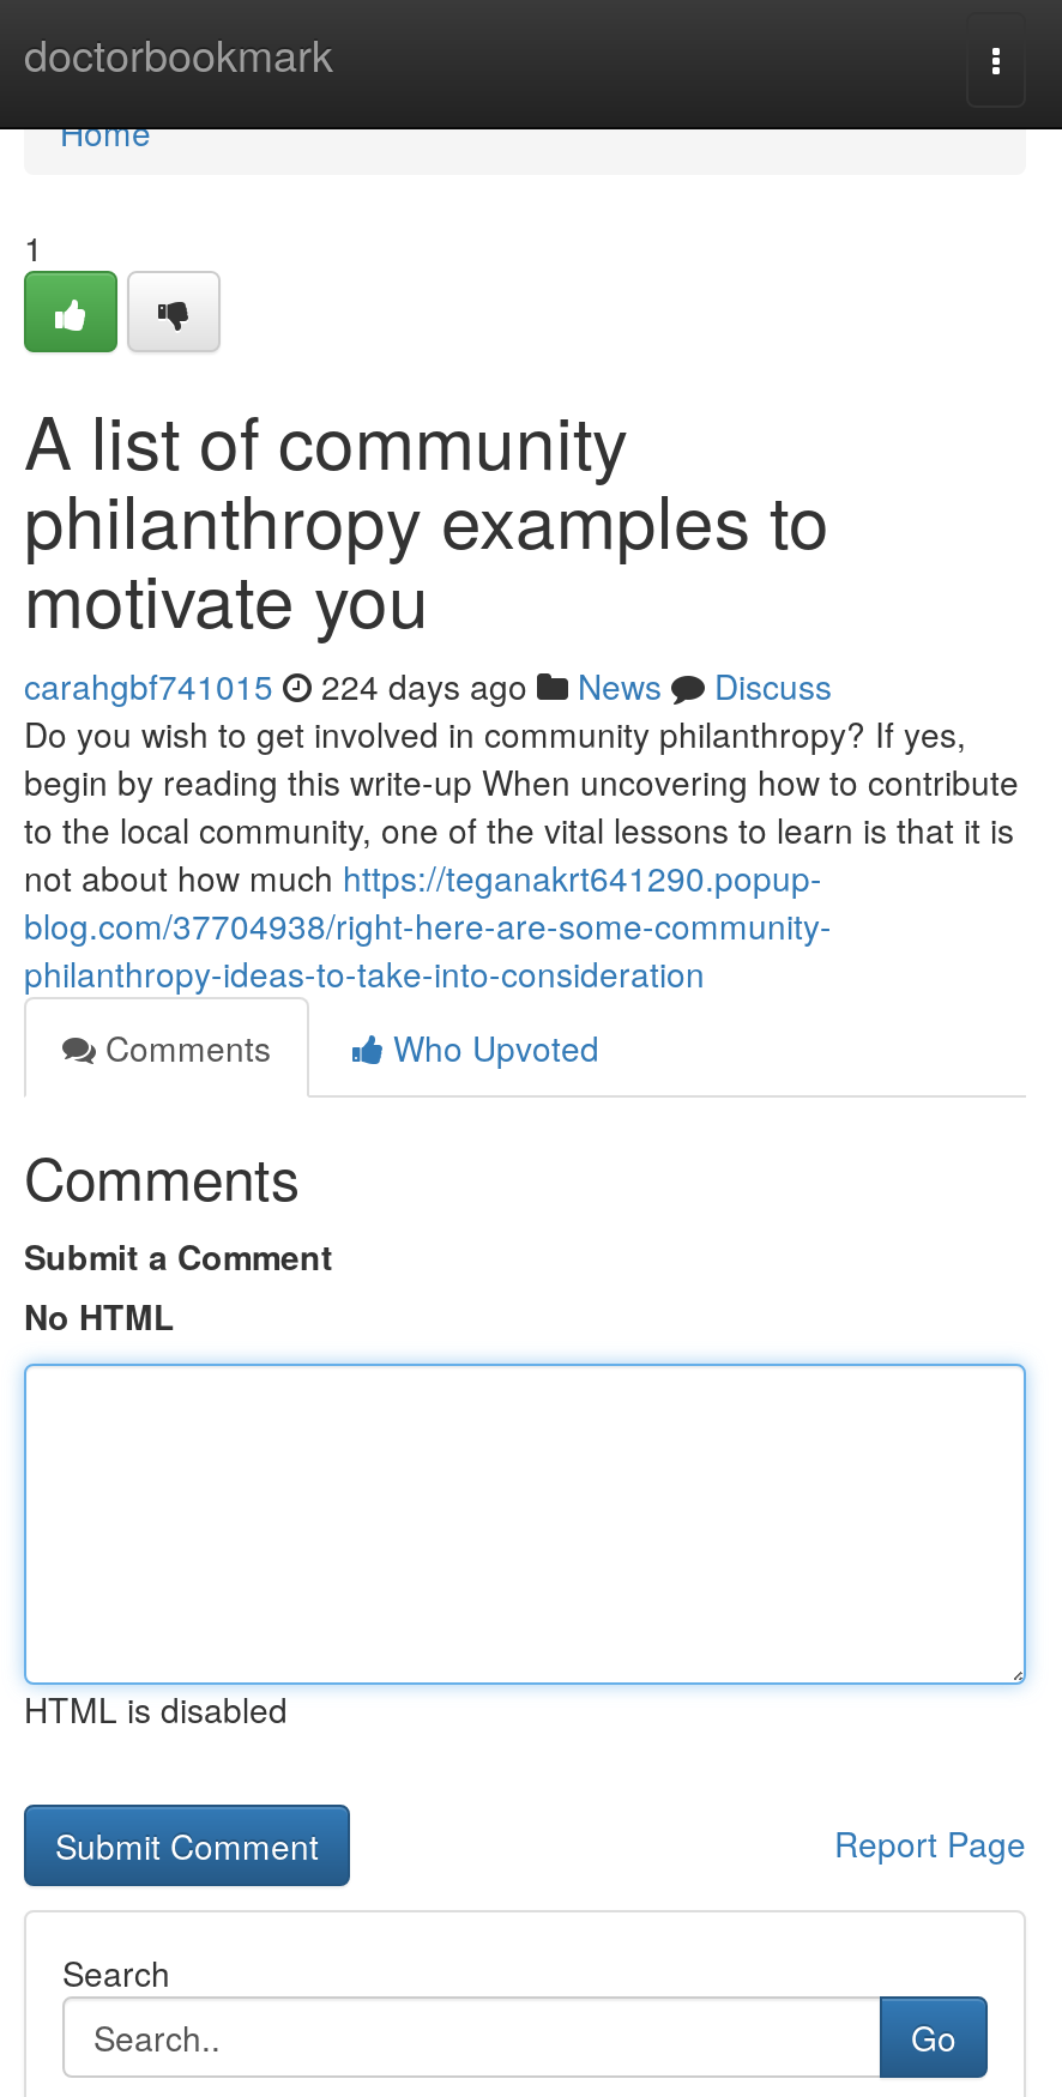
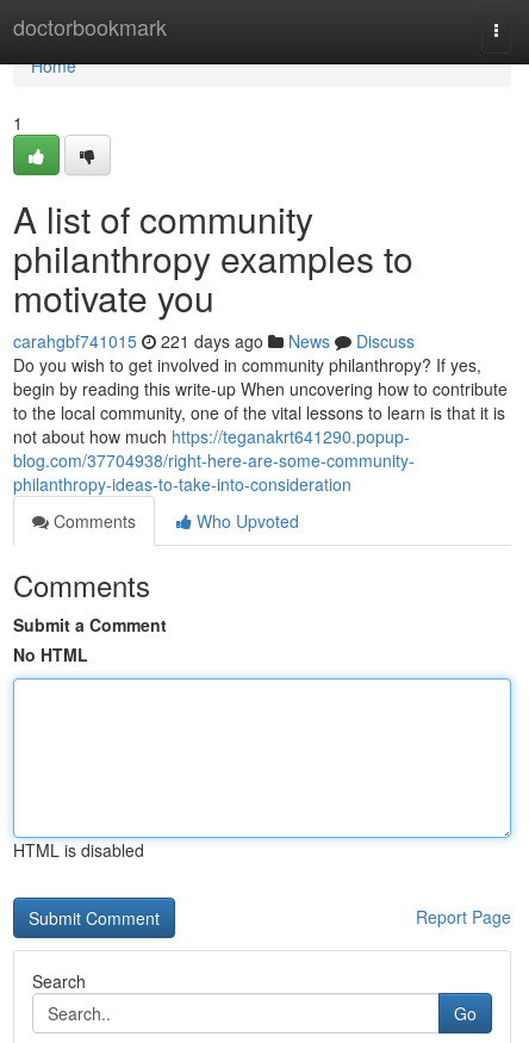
- carahgbf741015 224 days ago News Discuss
+ carahgbf741015 221 days ago News Discuss
